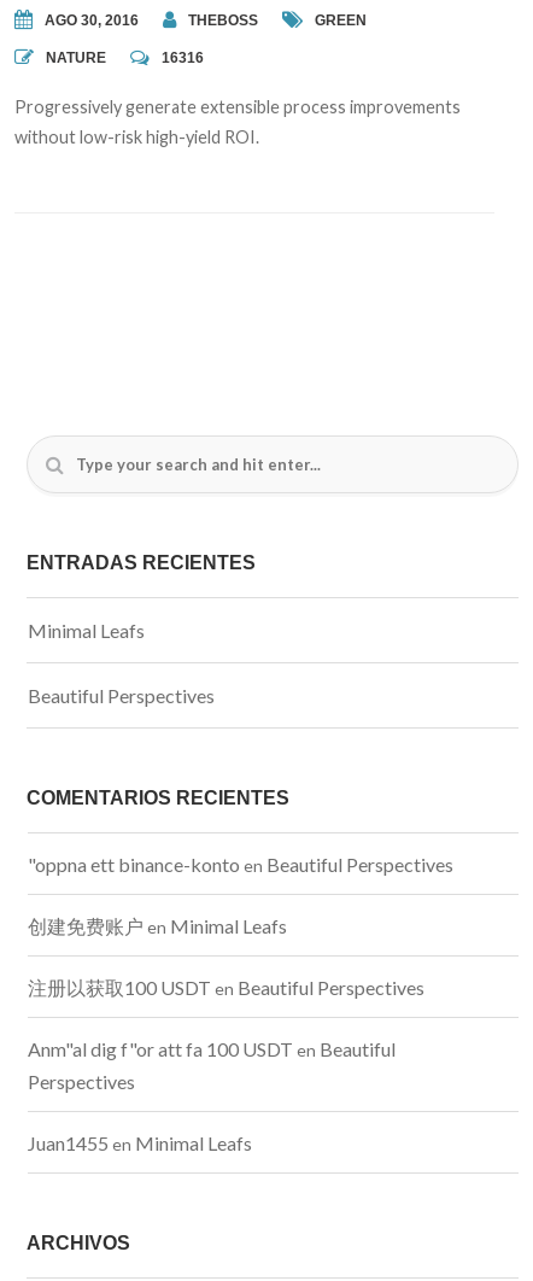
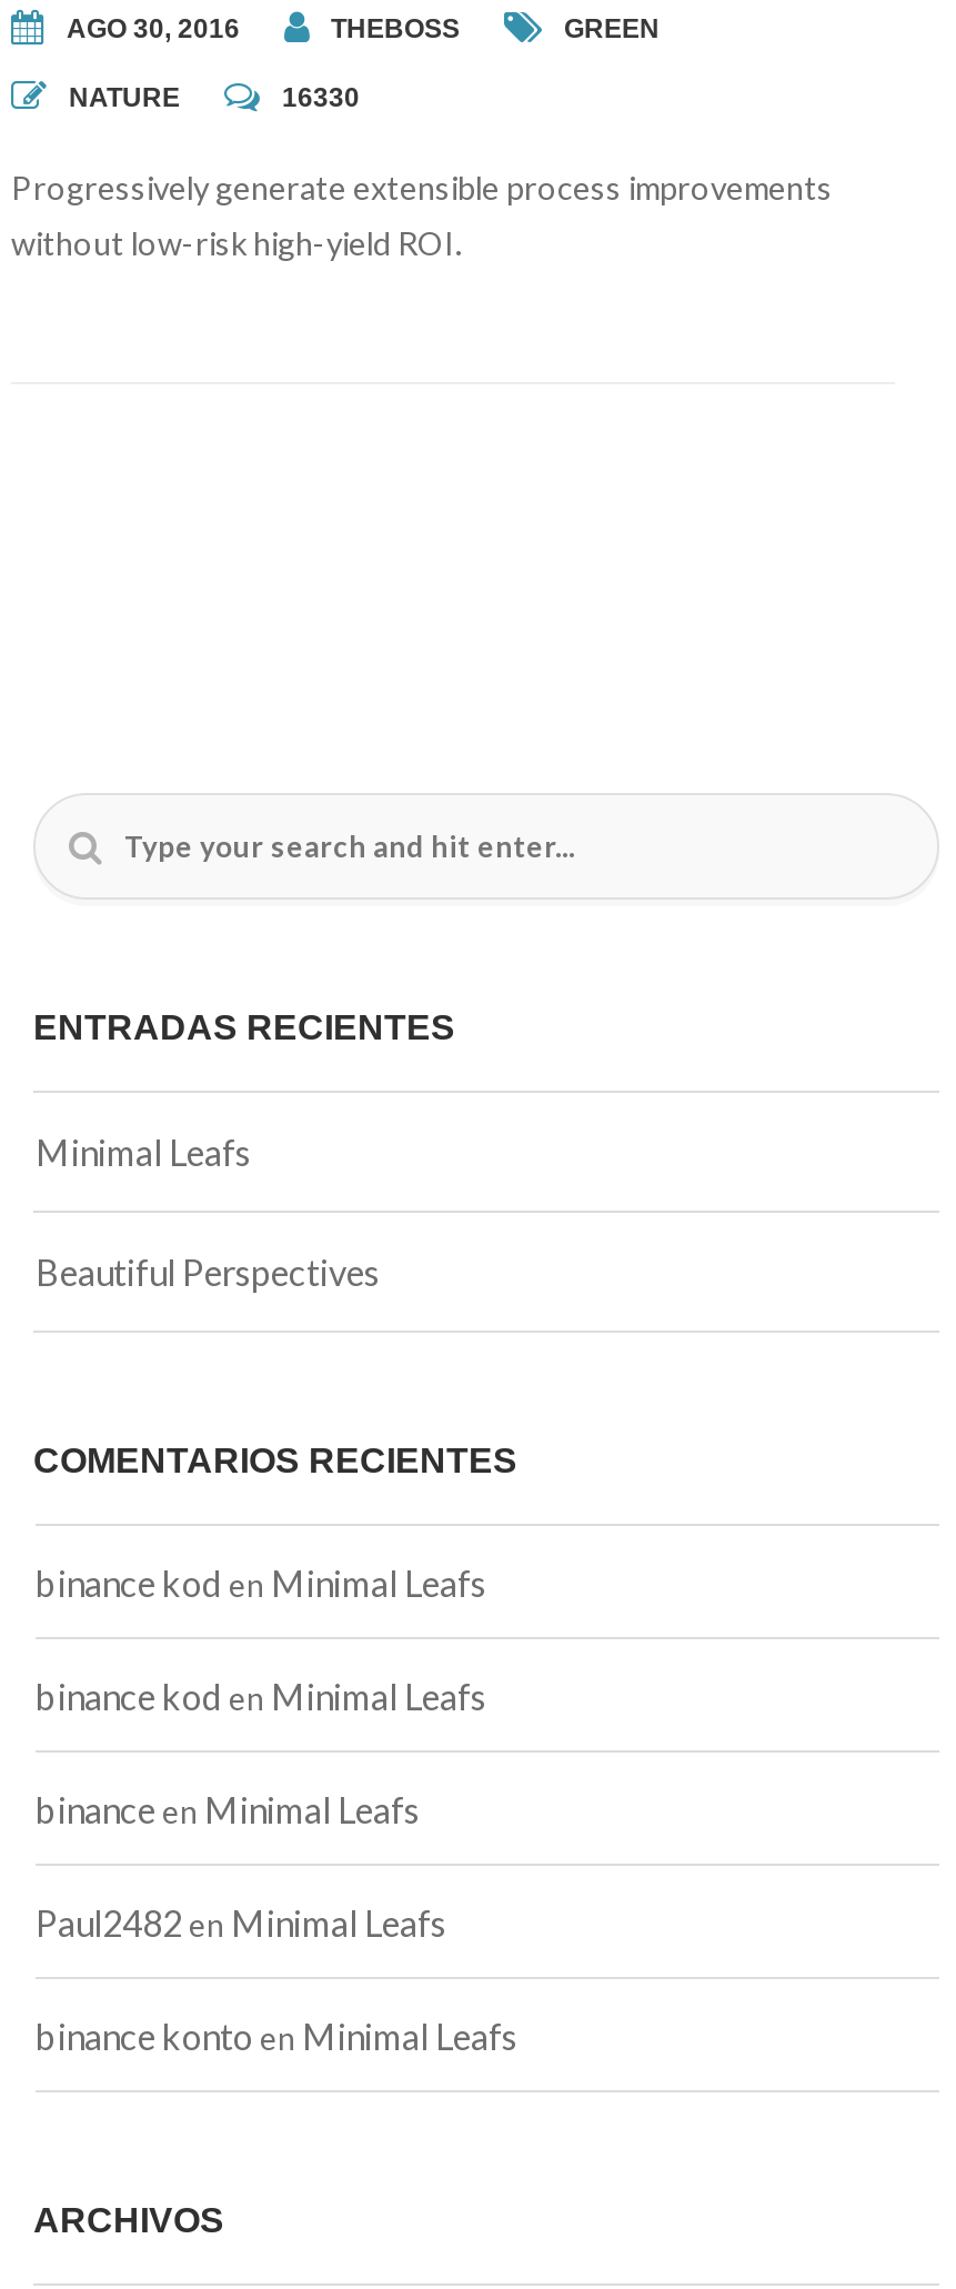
- 16316
+ 16330

- "oppna ett binance-konto en Beautiful Perspectives
+ binance kod en Minimal Leafs

- 创建免费账户en Minimal Leafs
+ binance kod en Minimal Leafs

- 注册以获取100 USDT en Beautiful Perspectives
+ binance en Minimal Leafs

- Anm"al dig f"or att fa 100 USDT en Beautiful
- Perspectives
+ Paul2482 en Minimal Leafs

- Juan1455 en Minimal Leafs
+ binance konto en Minimal Leafs
